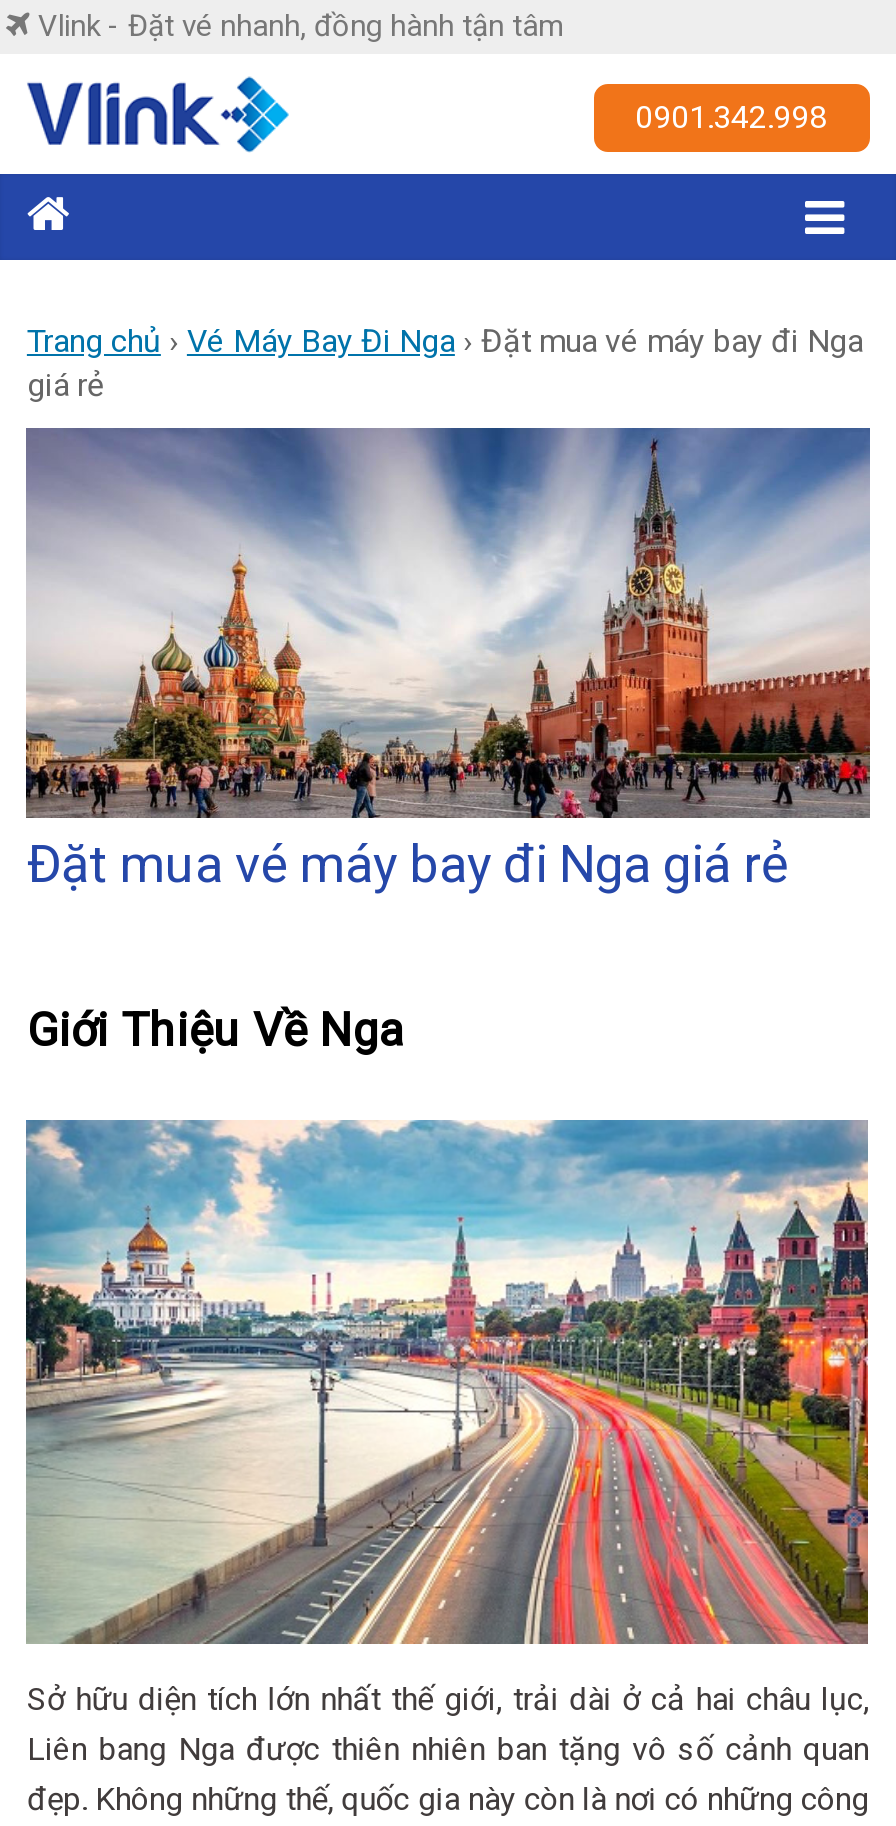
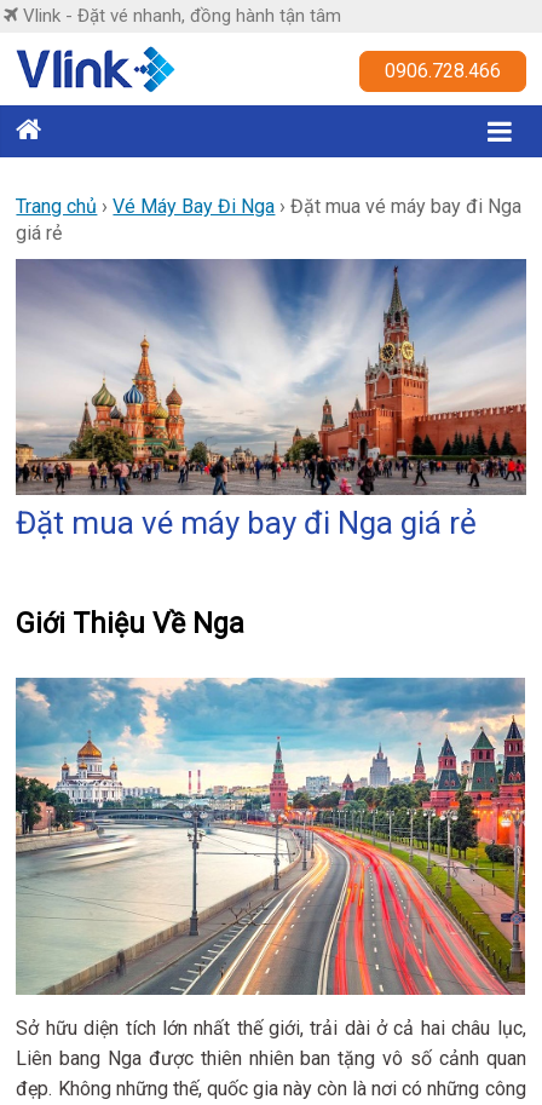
- 0901.342.998
+ 0906.728.466
